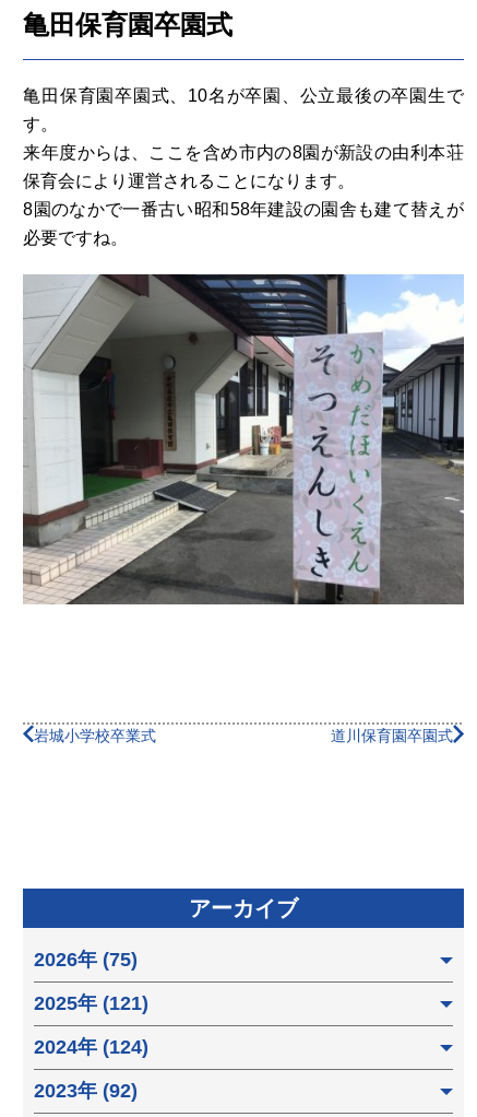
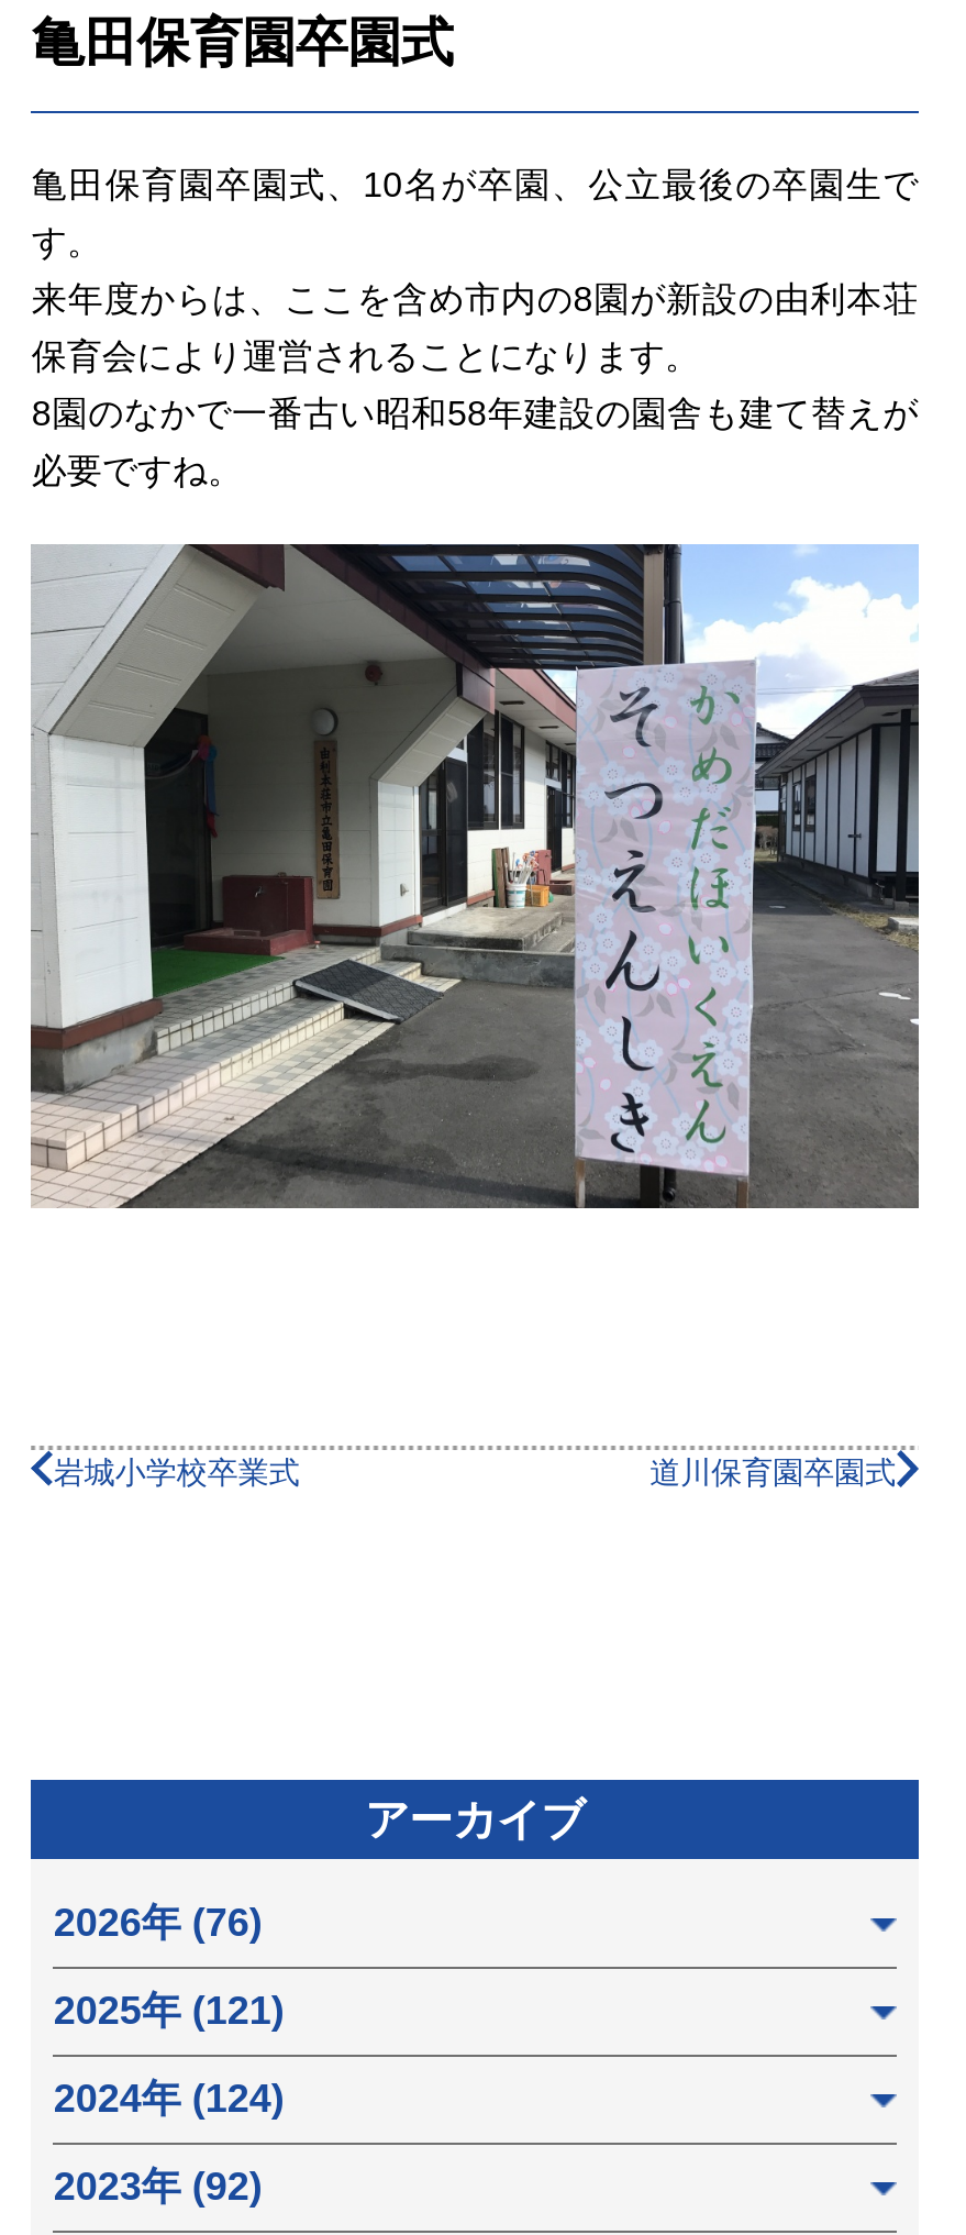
- 2026年 (75)
+ 2026年 (76)
